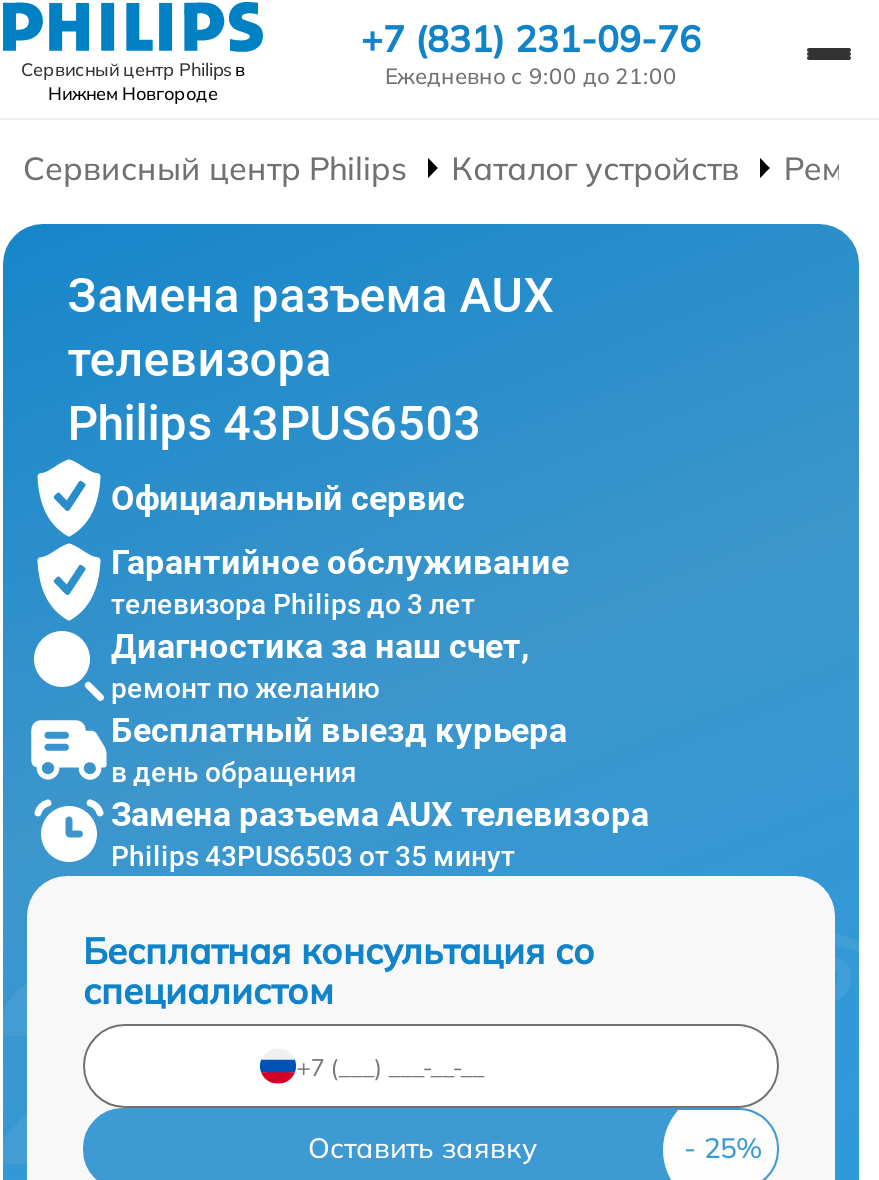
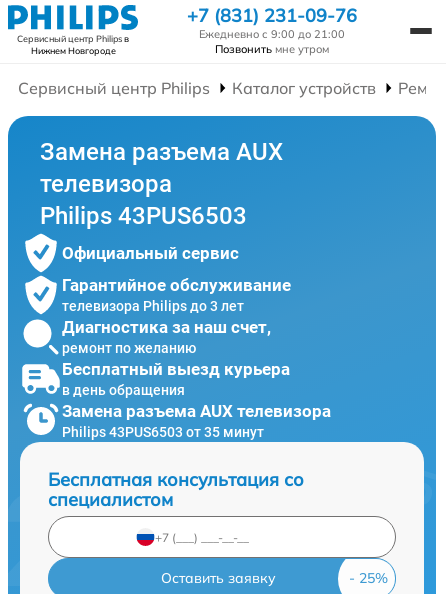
+ Позвонить мне утром
